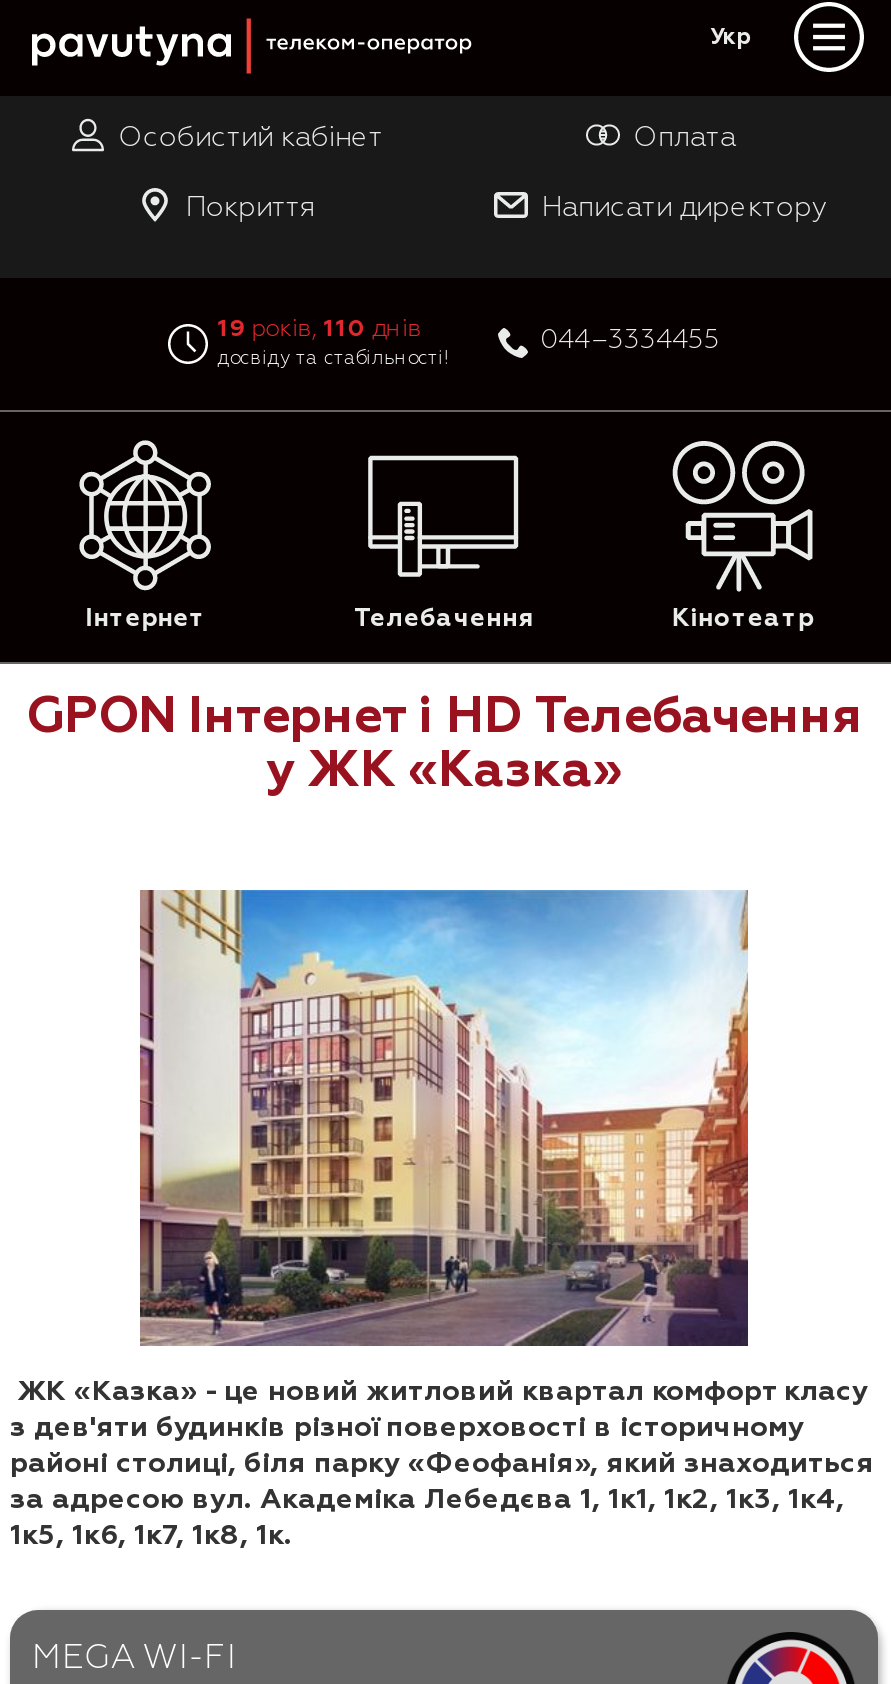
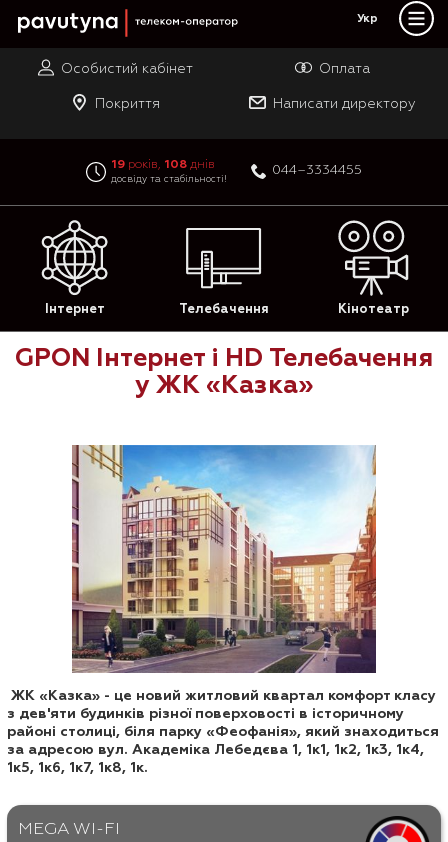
- 19 років, 110 днів
+ 19 років, 108 днів
